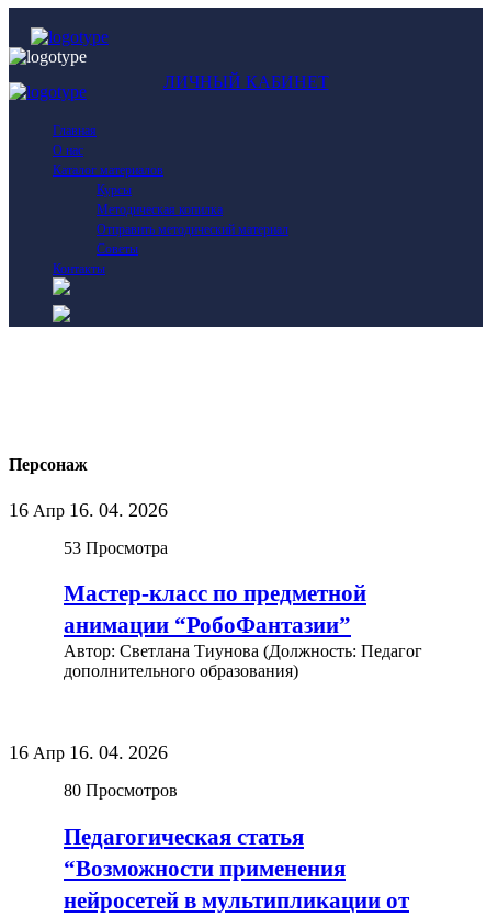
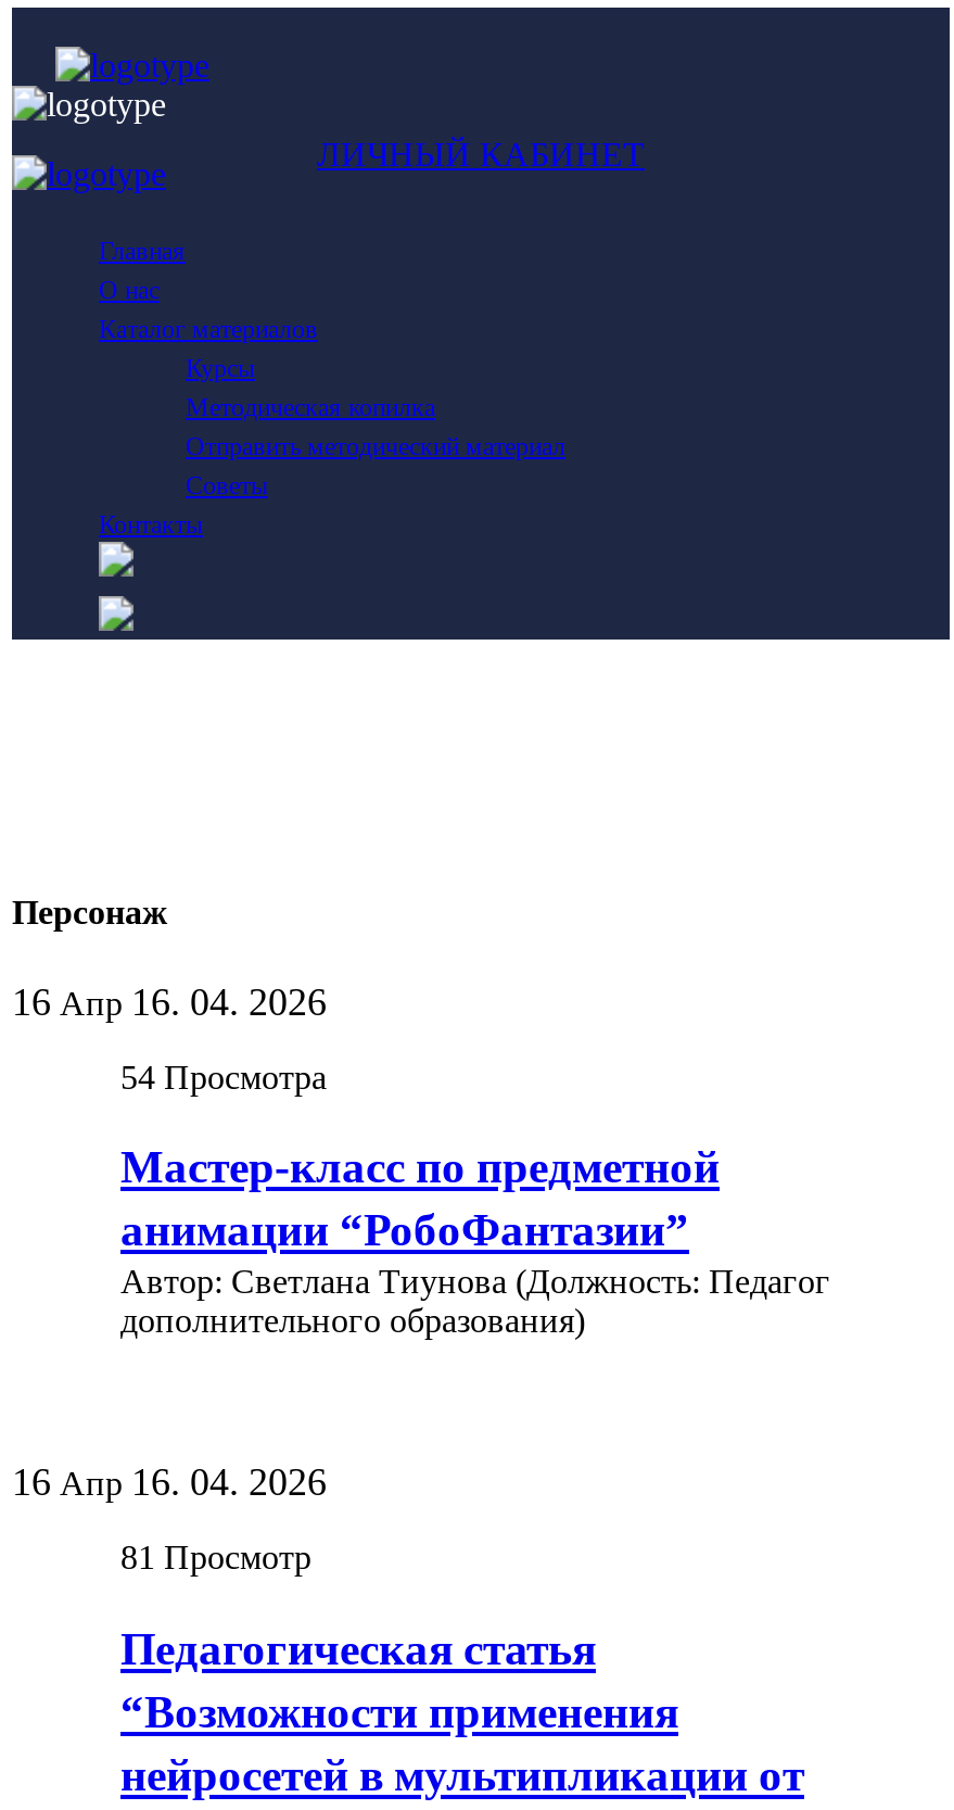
- 53 Просмотра
+ 54 Просмотра

- 80 Просмотров
+ 81 Просмотр
